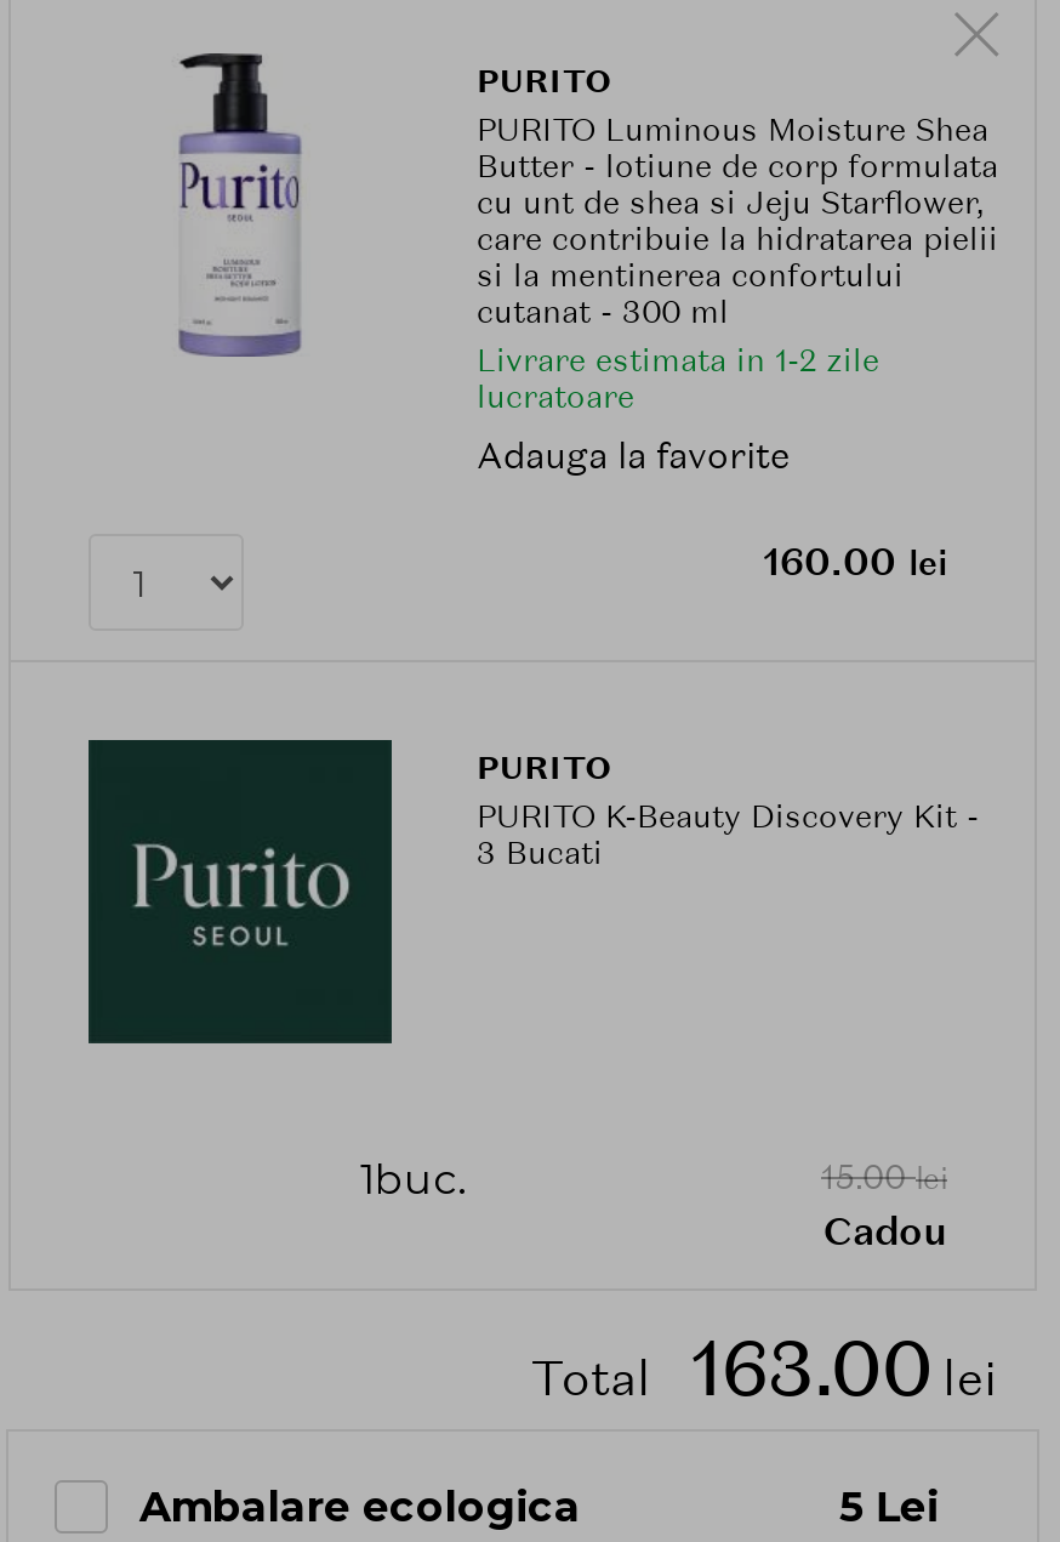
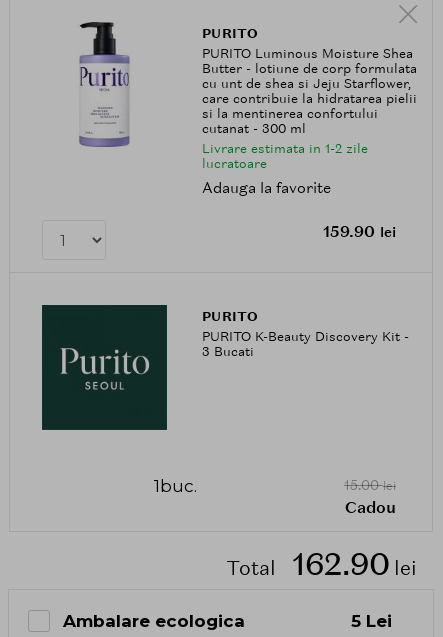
- 160.00 lei
+ 159.90 lei

- Total 163.00 lei
+ Total 162.90 lei
